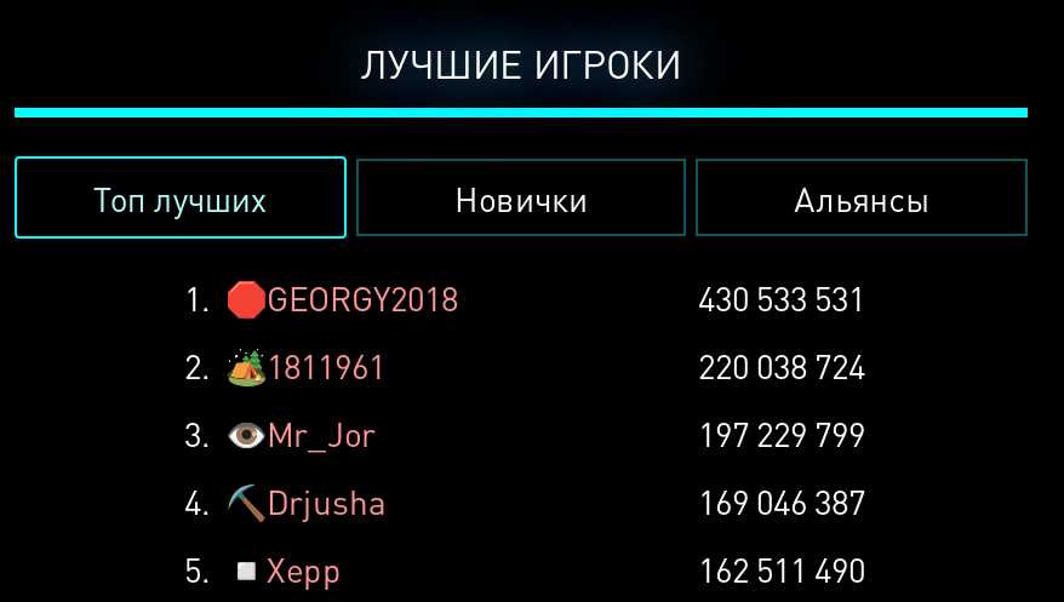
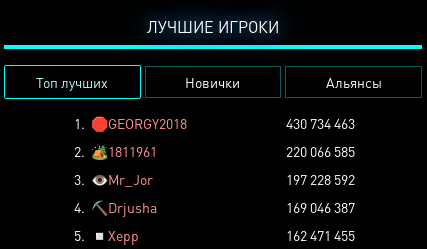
- 430 533 531
+ 430 734 463

- 220 038 724
+ 220 066 585

- 197 229 799
+ 197 228 592

- 162 511 490
+ 162 471 455
